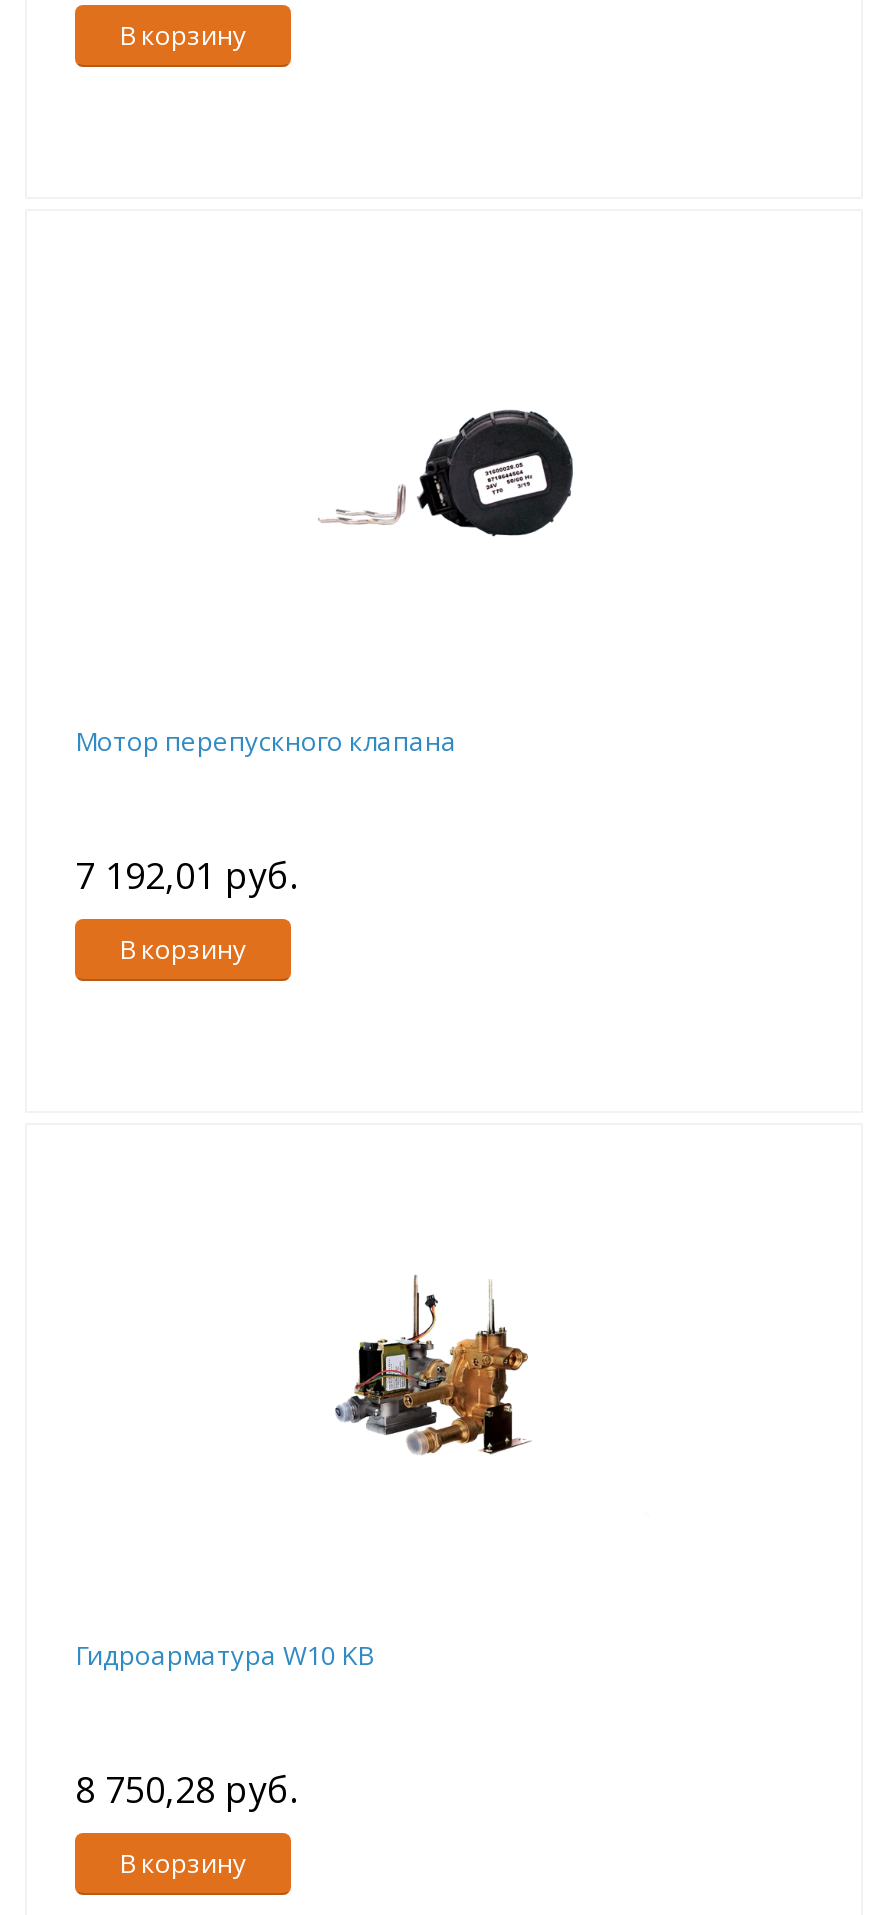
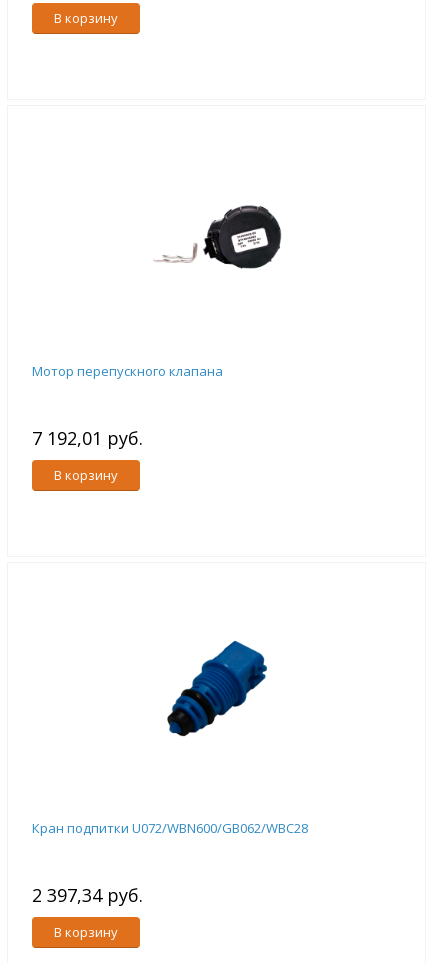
- [image]
+ [image]

- Гидроарматура W10 KB
+ Кран подпитки U072/WBN600/GB062/WBC28

- 8 750,28 руб.
+ 2 397,34 руб.
